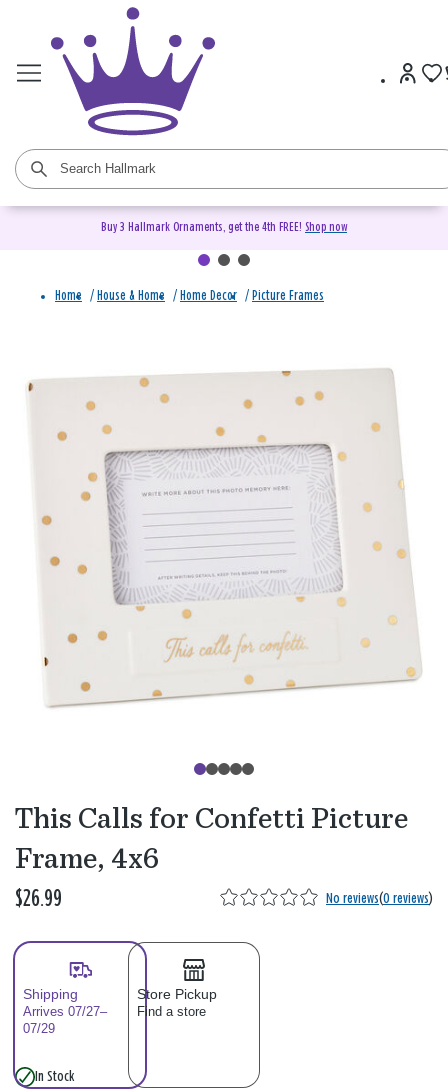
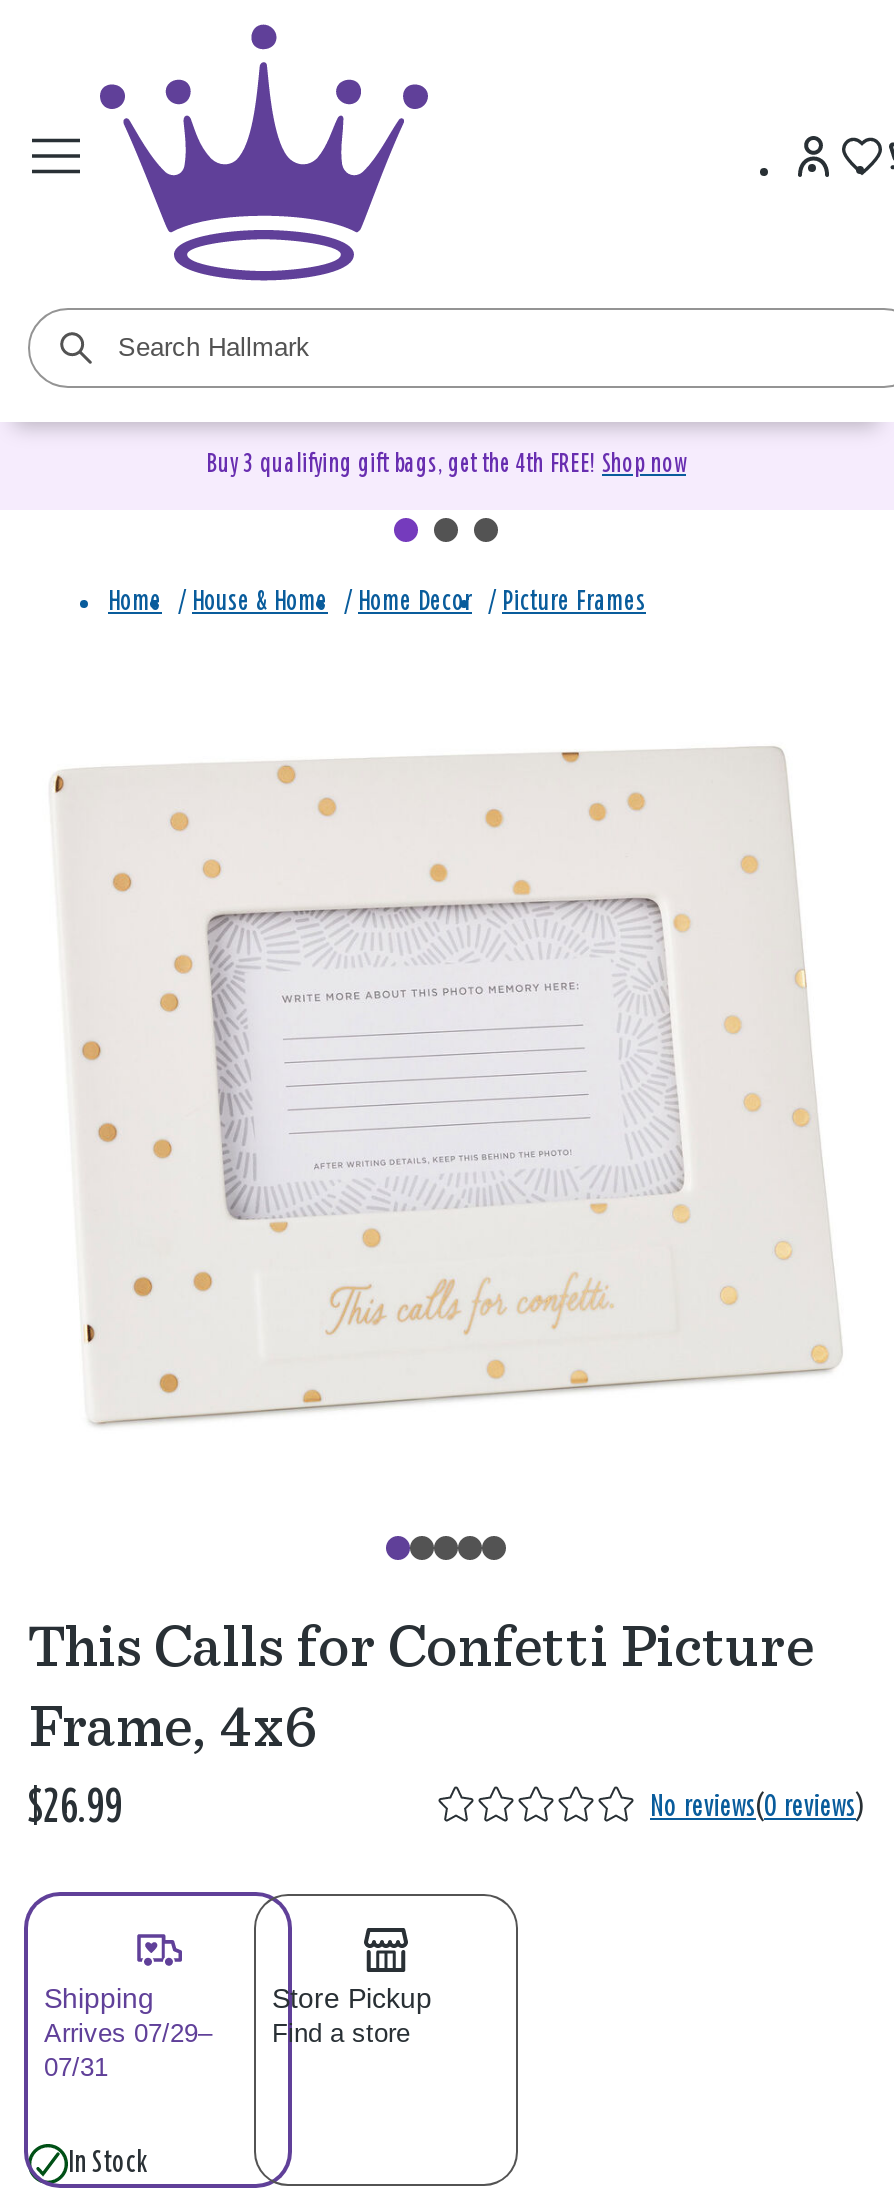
- Buy 3 Hallmark Ornaments, get the 4th FREE! Shop now
+ Buy 3 qualifying gift bags, get the 4th FREE! Shop now

- Arrives 07/27–
+ Arrives 07/29–

- 07/29
+ 07/31
